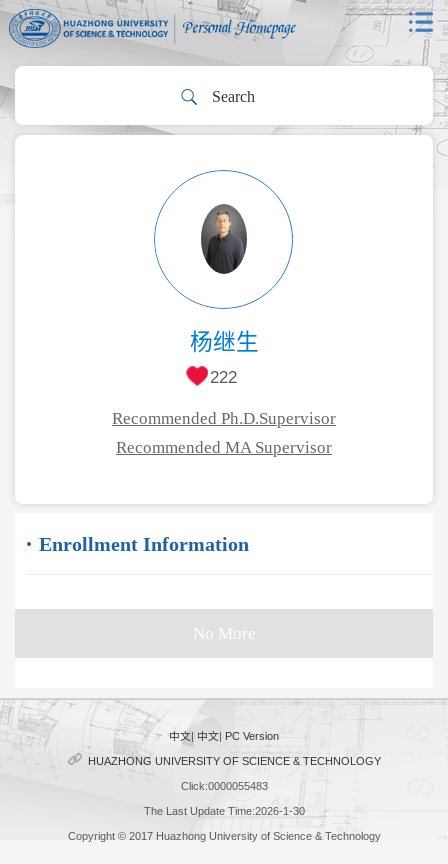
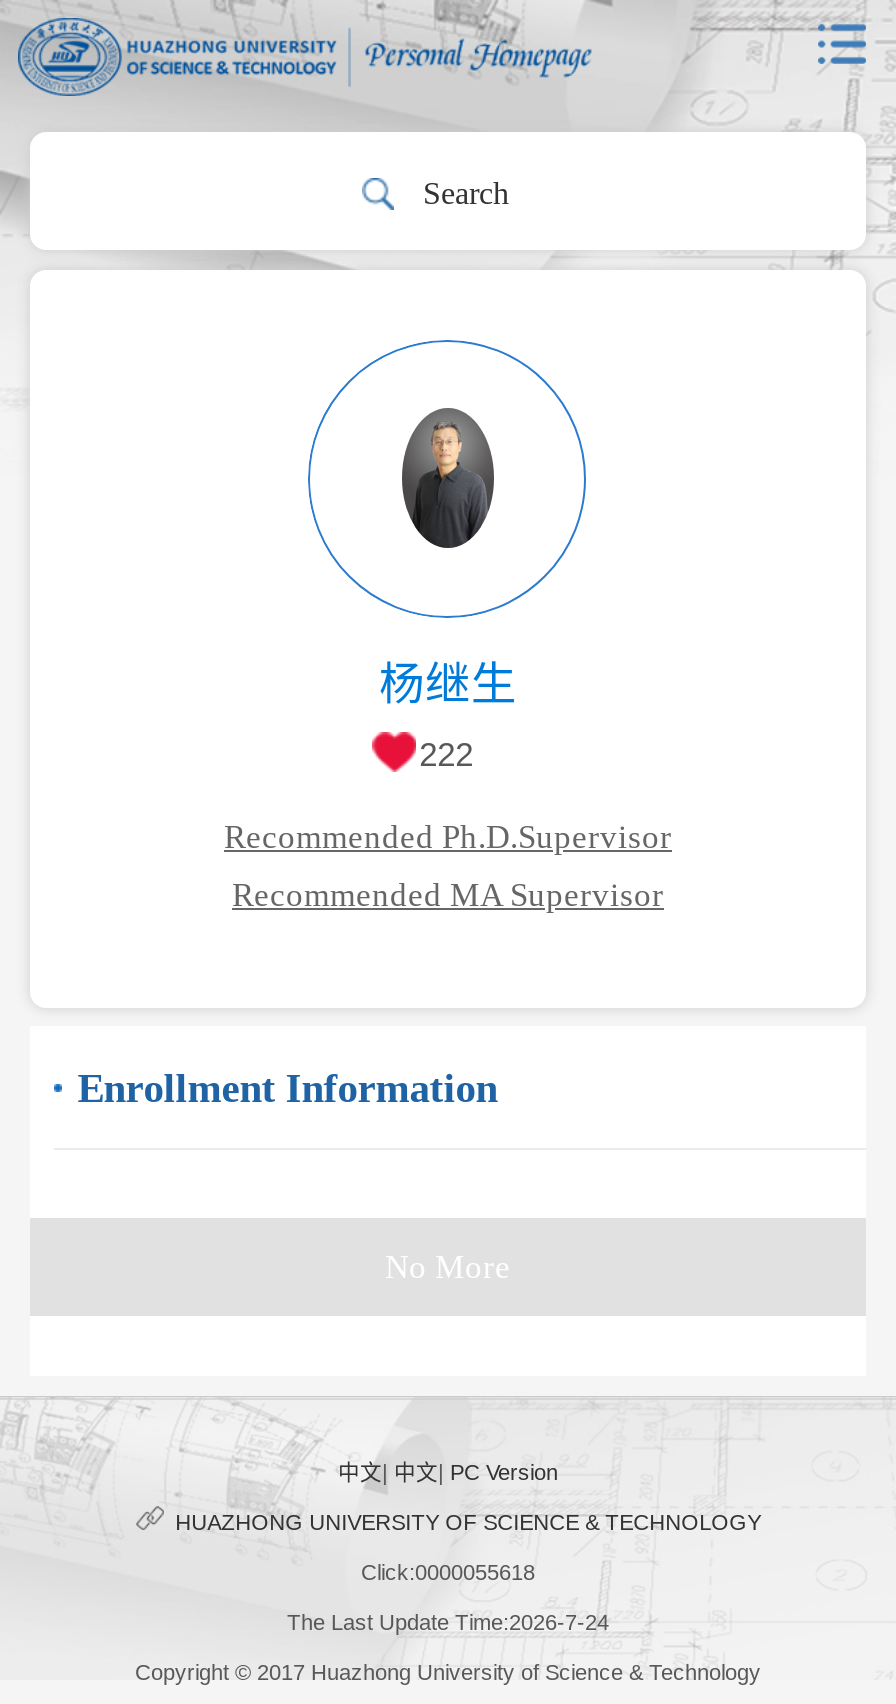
- Click:0000055483
+ Click:0000055618

- The Last Update Time:2026-1-30
+ The Last Update Time:2026-7-24
